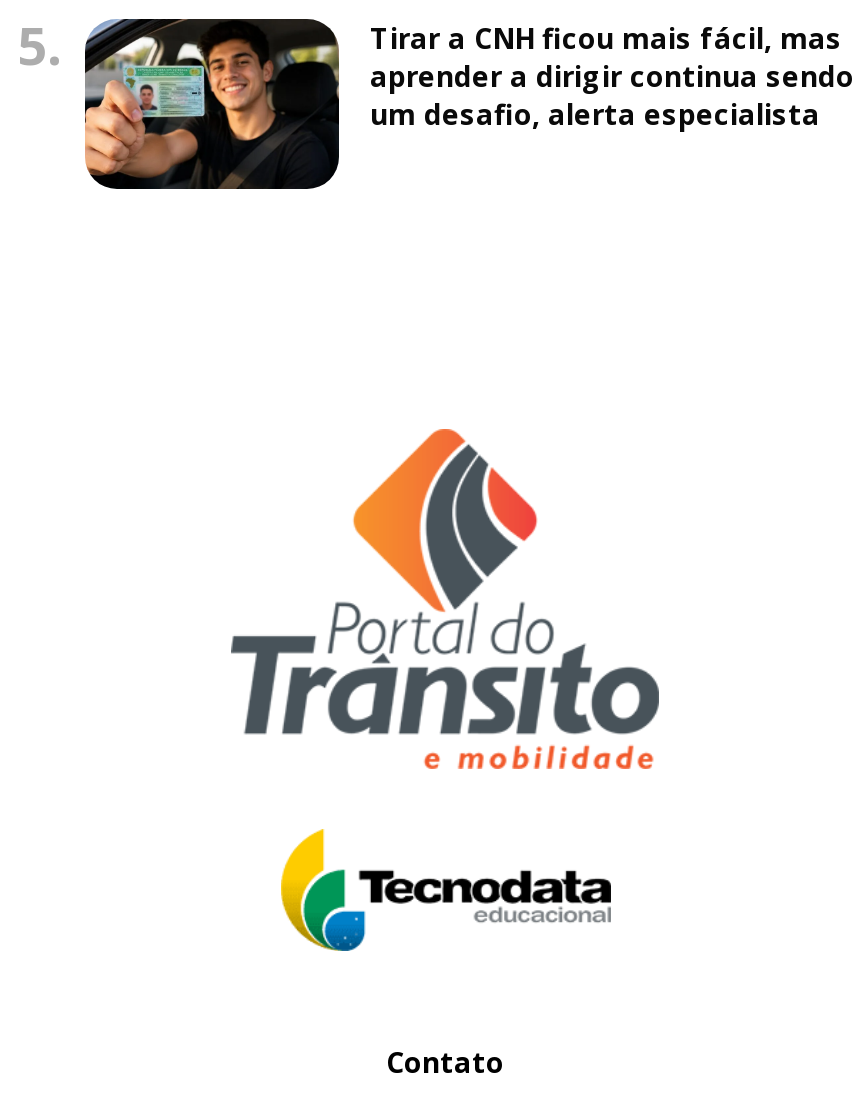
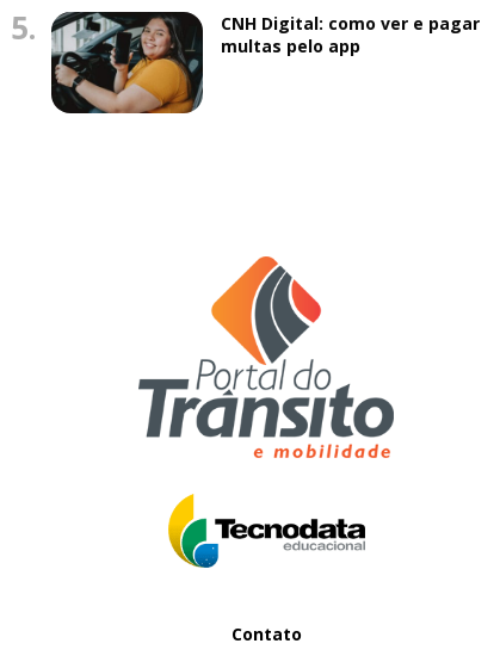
- [image]
- Tirar a CNH ficou mais fácil, mas
- aprender a dirigir continua sendo
- um desafio, alerta especialista
+ [image]
+ CNH Digital: como ver e pagar
+ multas pelo app
